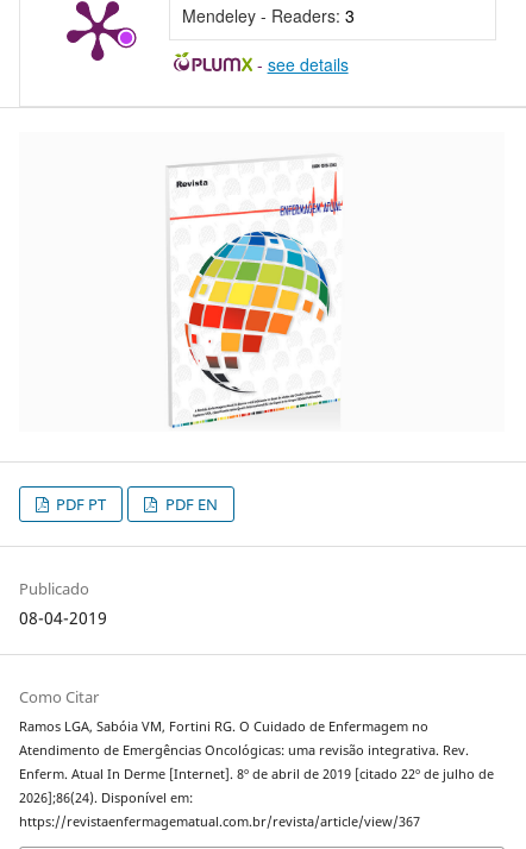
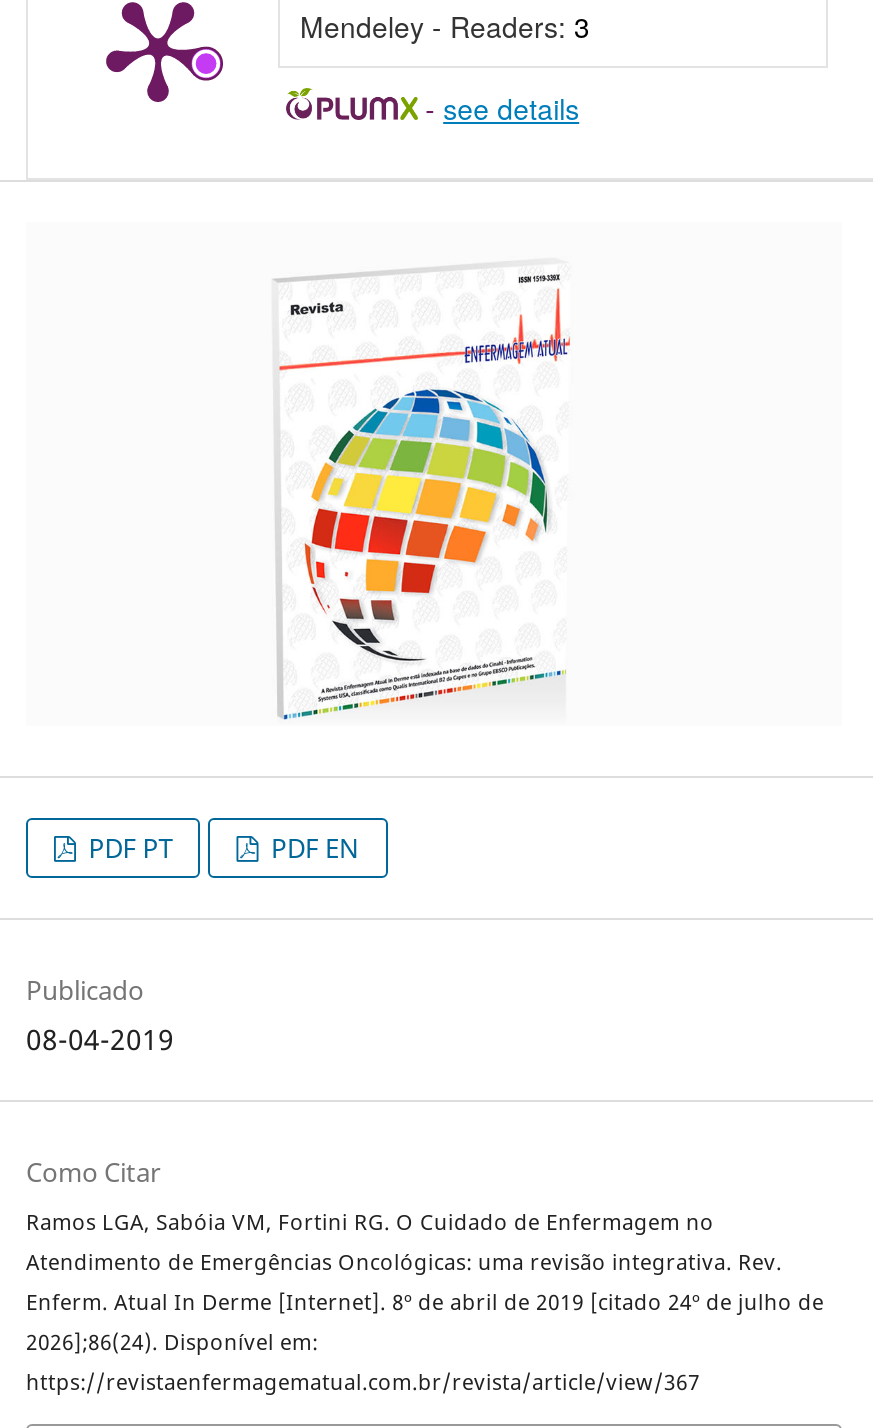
- Enferm. Atual In Derme [Internet]. 8º de abril de 2019 [citado 22º de julho de
+ Enferm. Atual In Derme [Internet]. 8º de abril de 2019 [citado 24º de julho de
